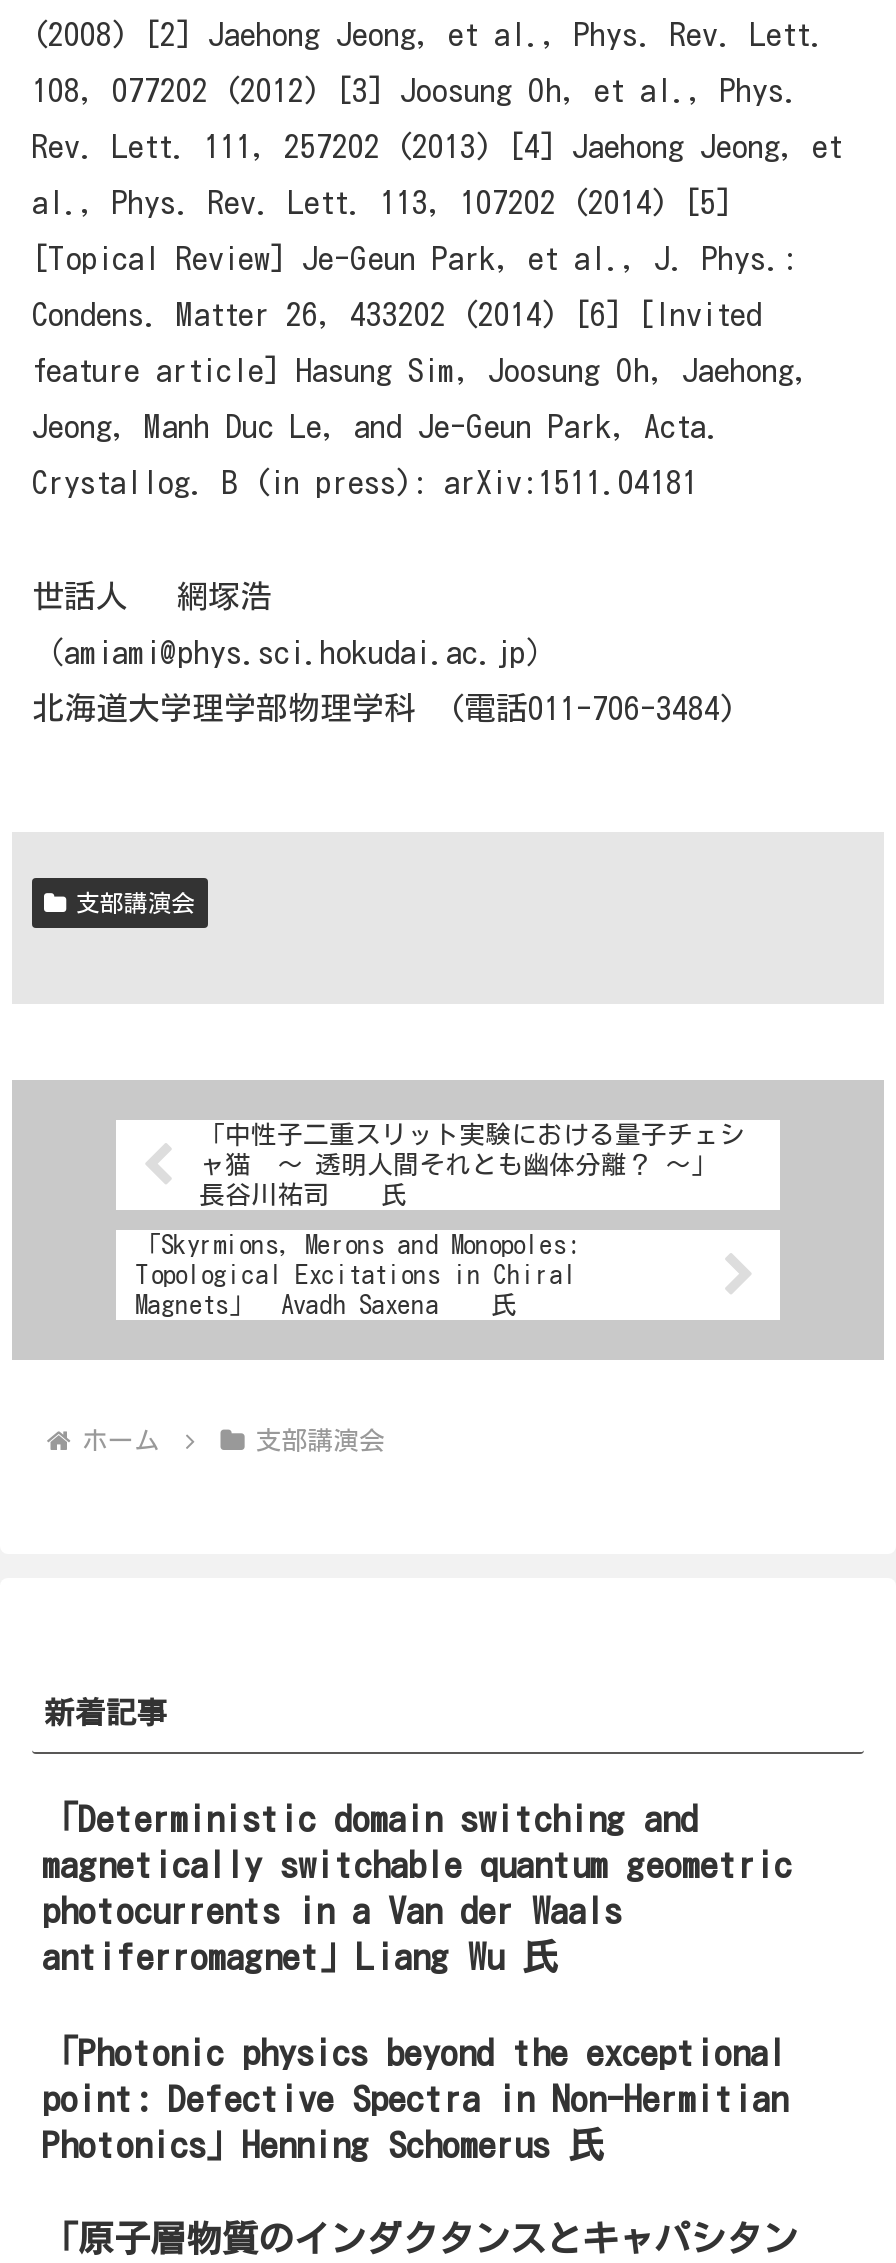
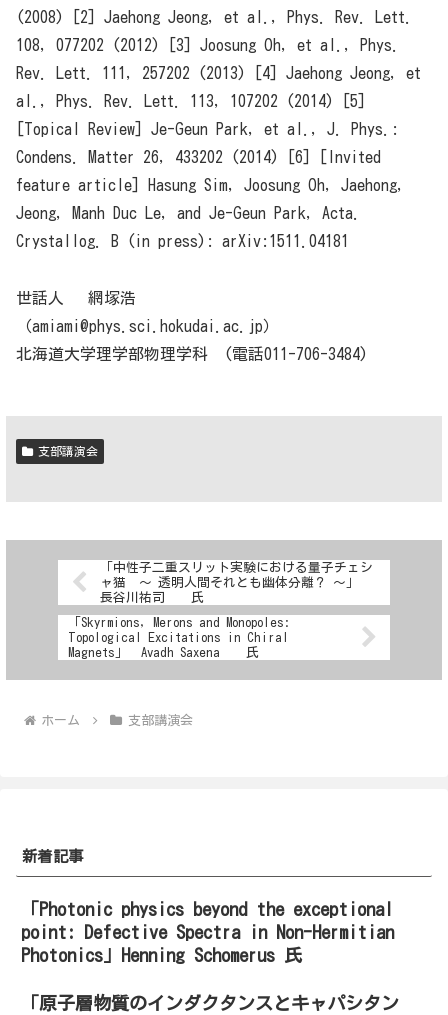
- 「Deterministic domain switching and
- magnetically switchable quantum geometric
- photocurrents in a Van der Waals
- antiferromagnet」Liang Wu 氏
